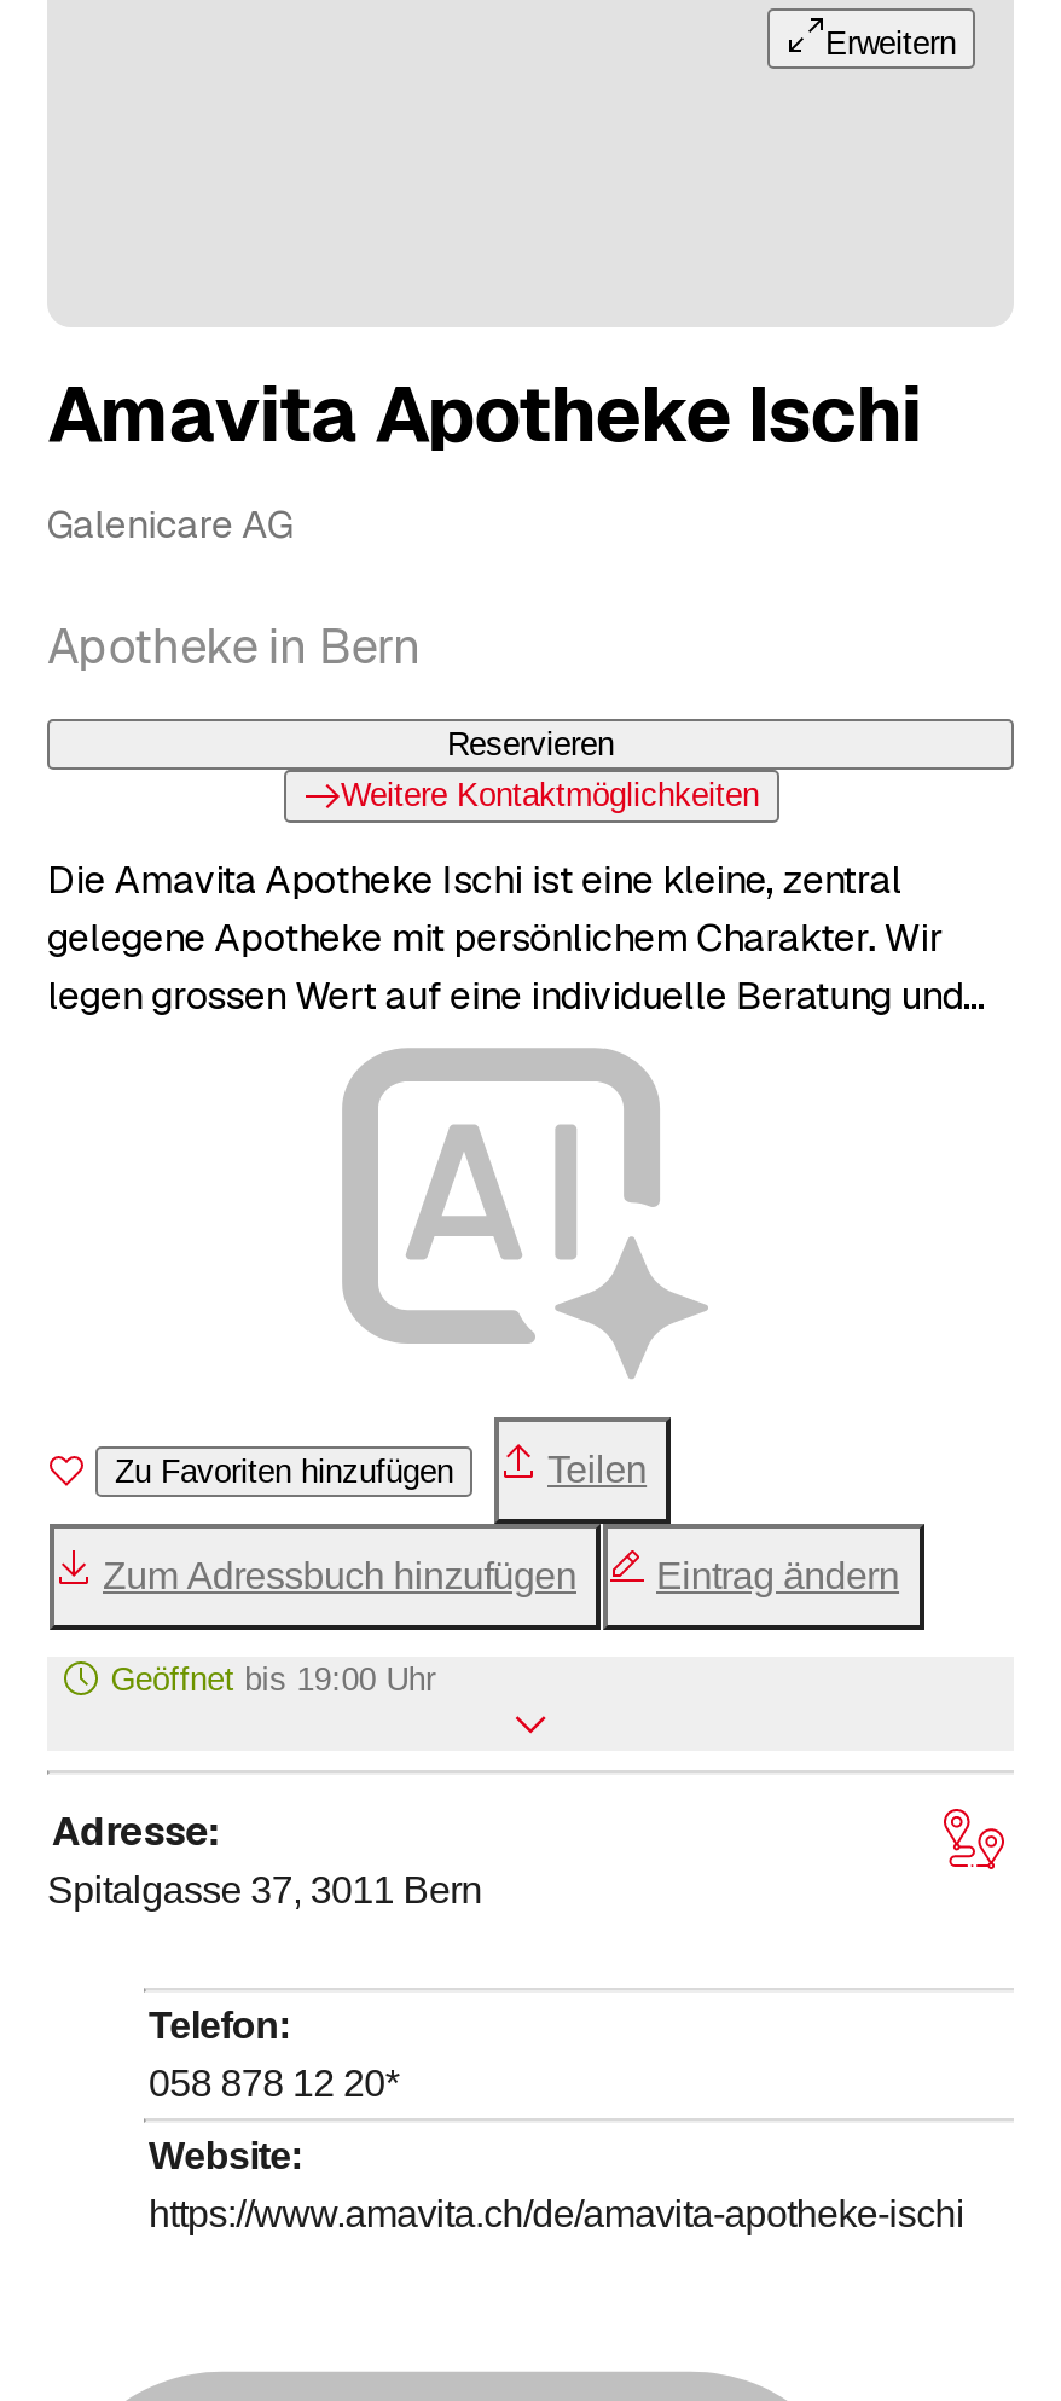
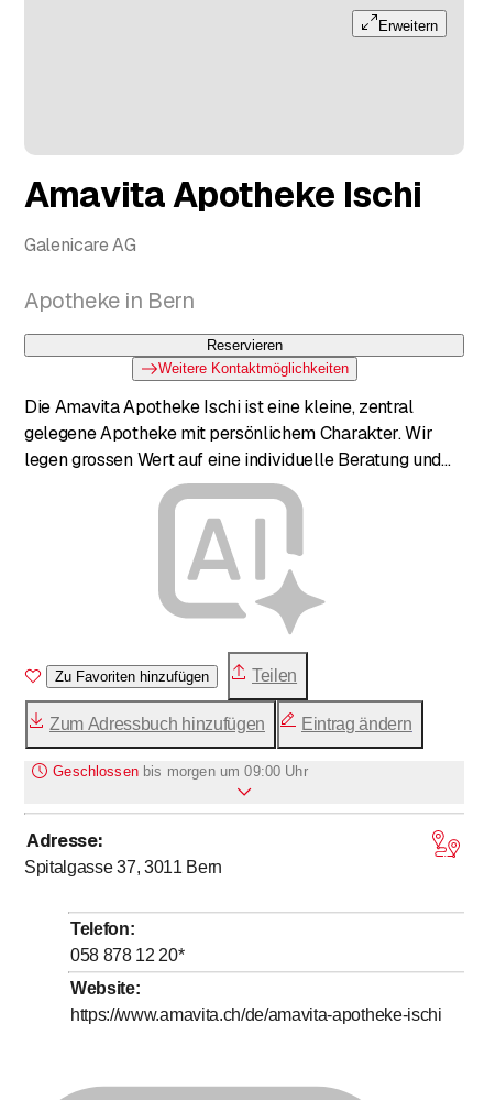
- Geöffnet bis 19:00 Uhr
+ Geschlossen bis morgen um 09:00 Uhr
